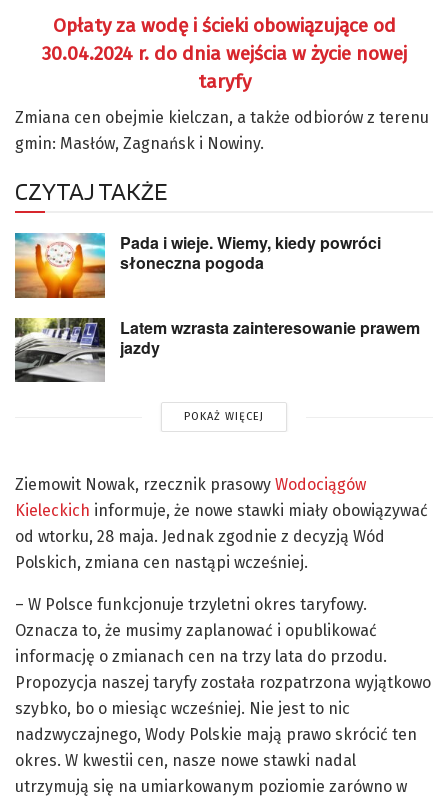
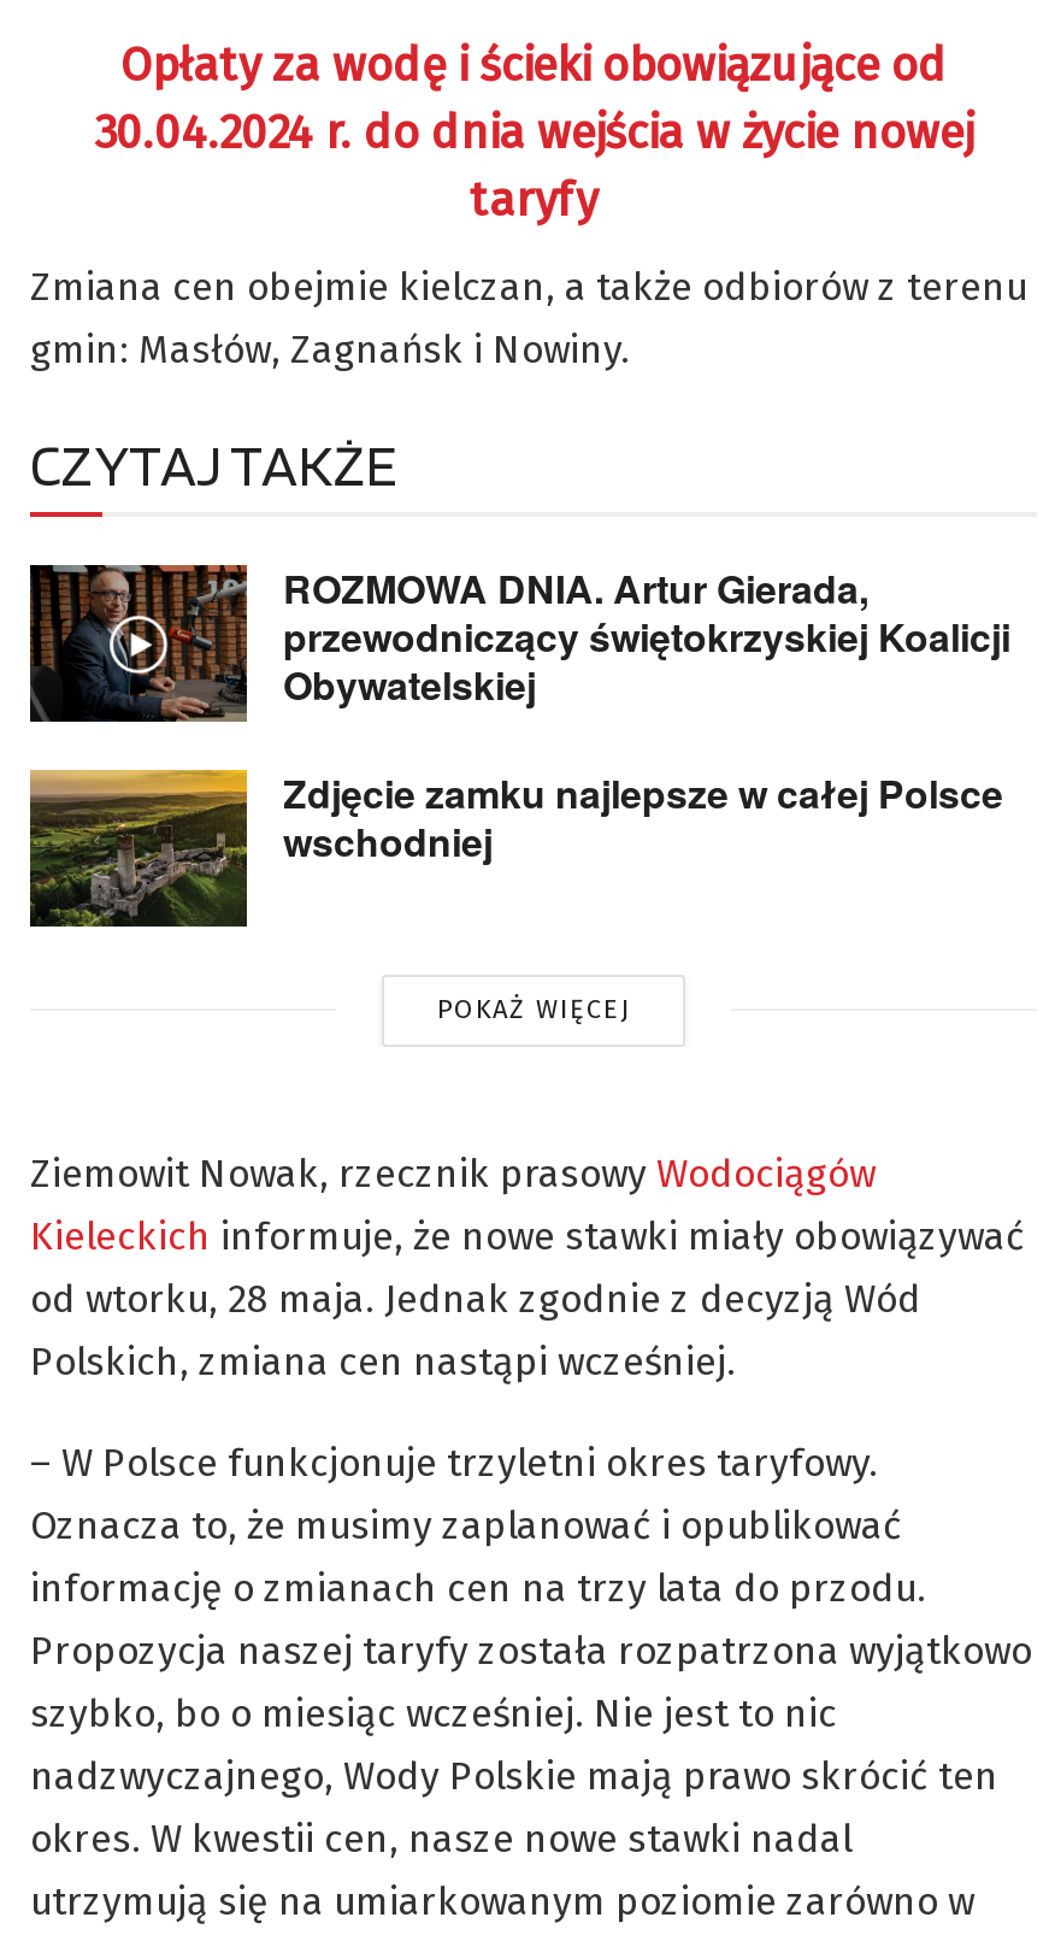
- [image]
- Pada i wieje. Wiemy, kiedy powróci
- słoneczna pogoda
+ [image]
+ ROZMOWA DNIA. Artur Gierada,
+ przewodniczący świętokrzyskiej Koalicji
+ Obywatelskiej

- [image]
- Latem wzrasta zainteresowanie prawem
- jazdy
+ [image]
+ Zdjęcie zamku najlepsze w całej Polsce
+ wschodniej
